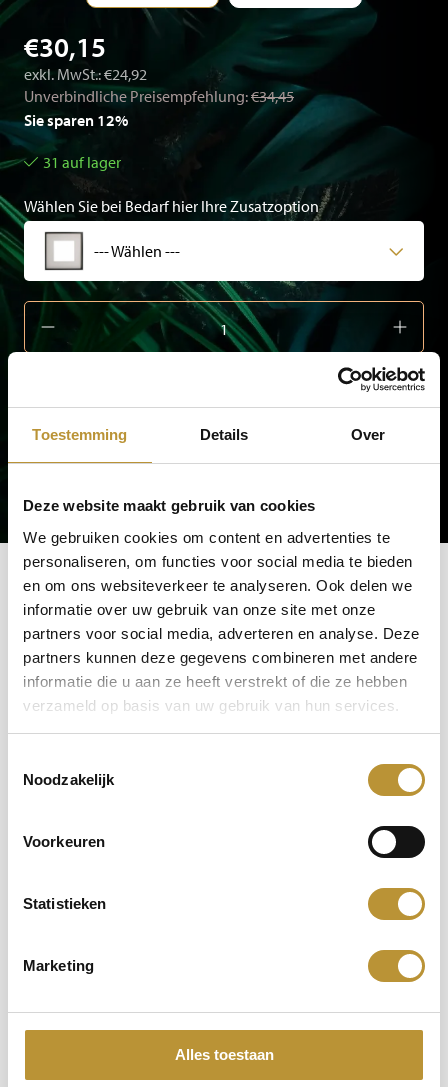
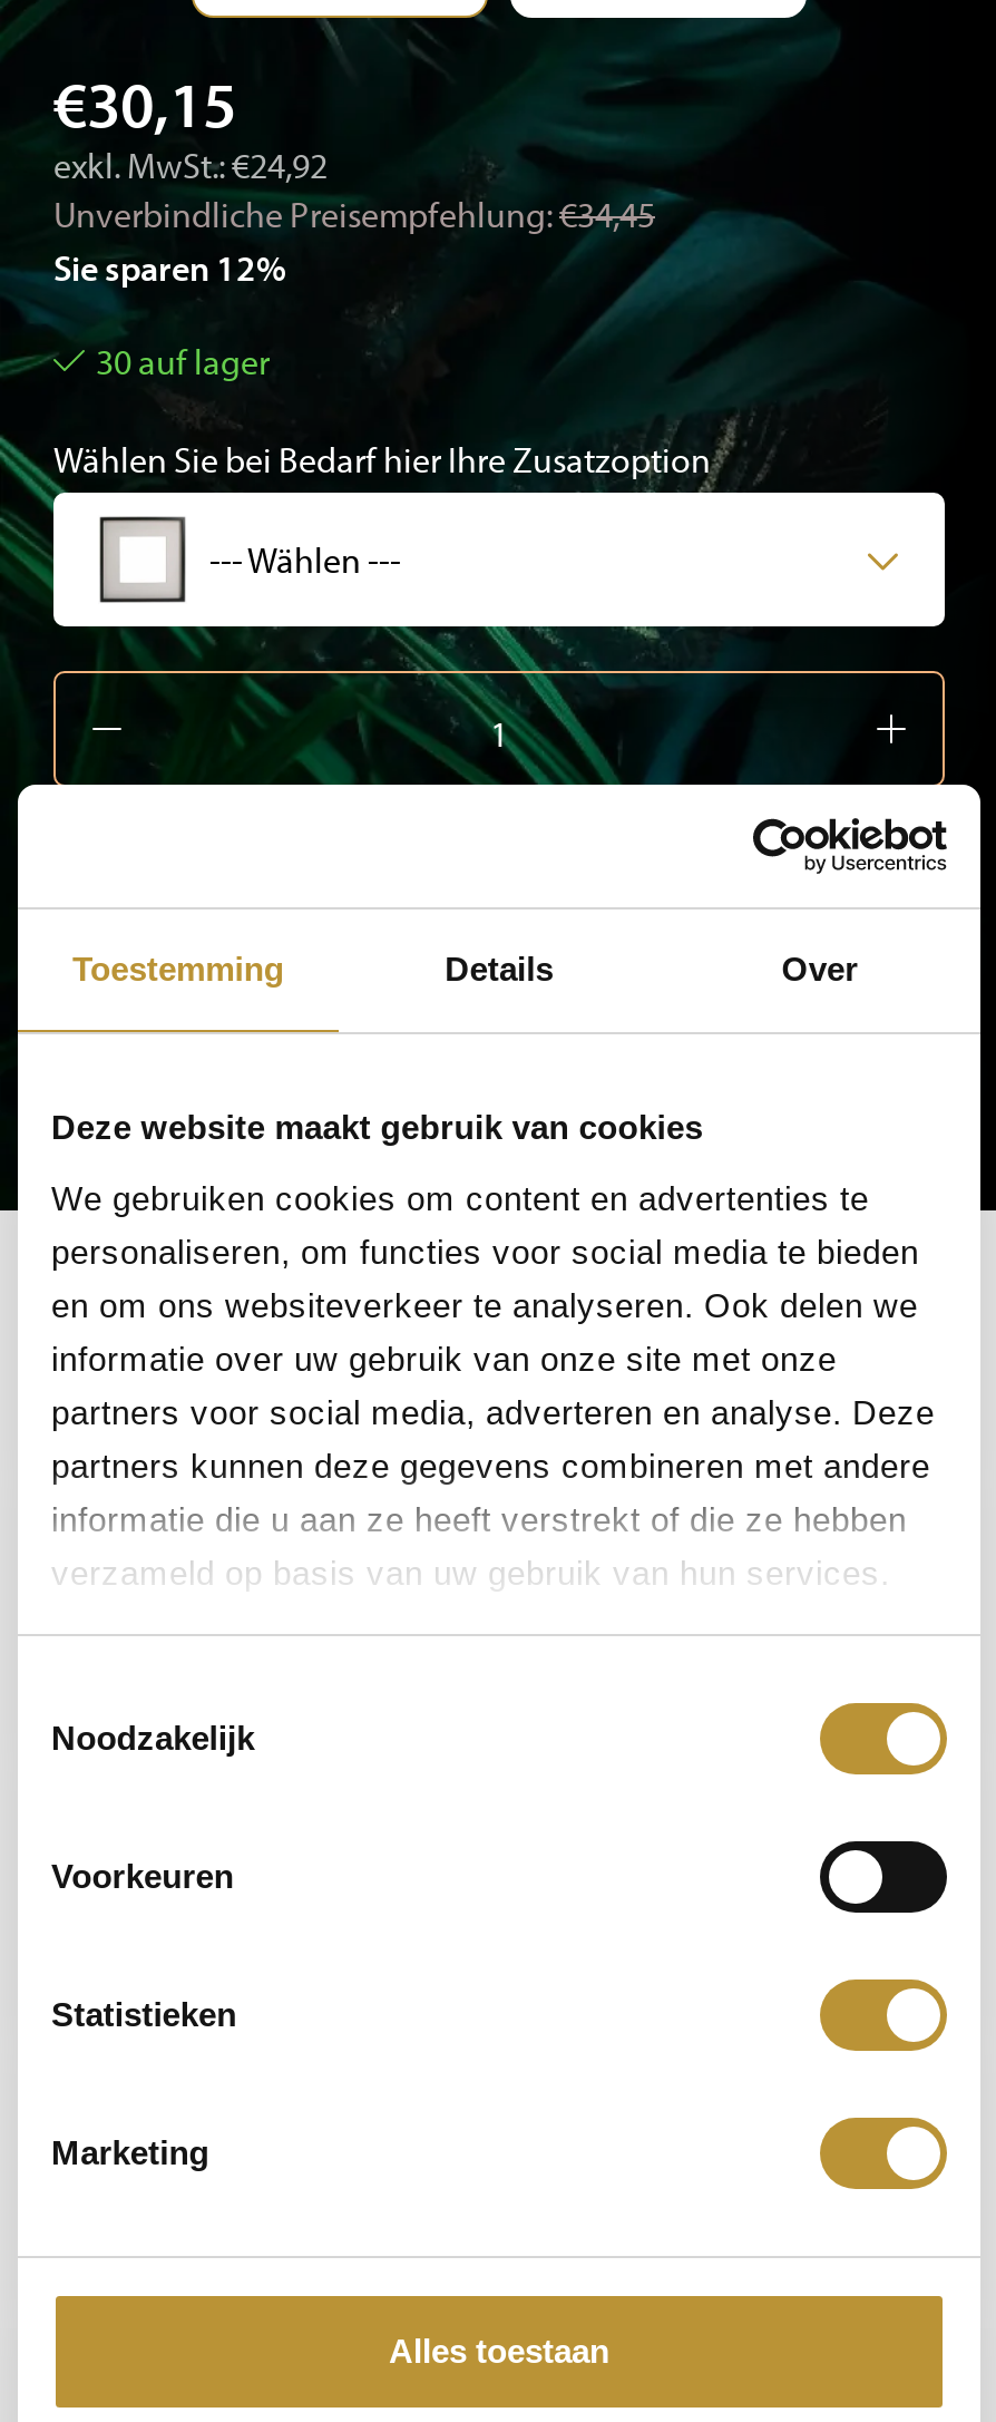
- 31 auf lager
+ 30 auf lager
